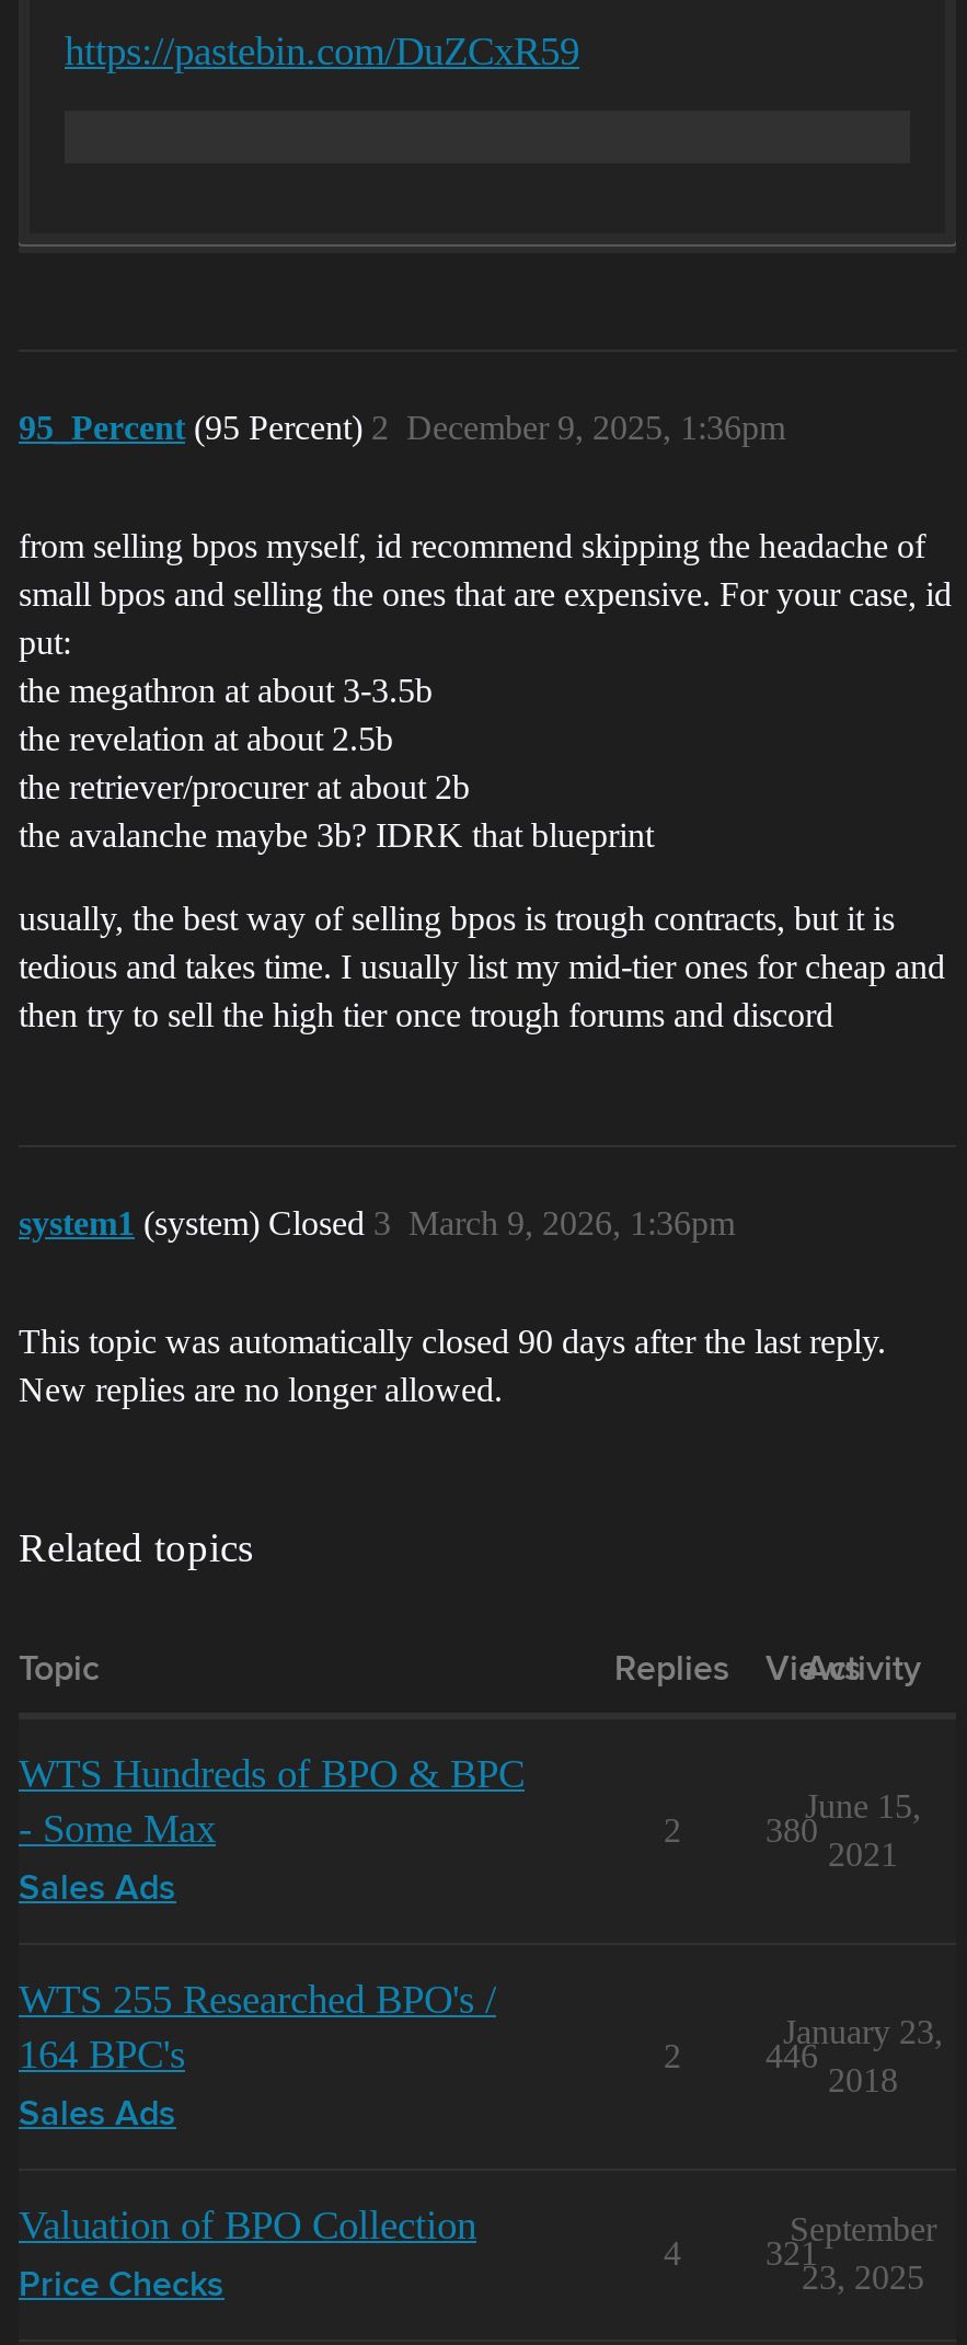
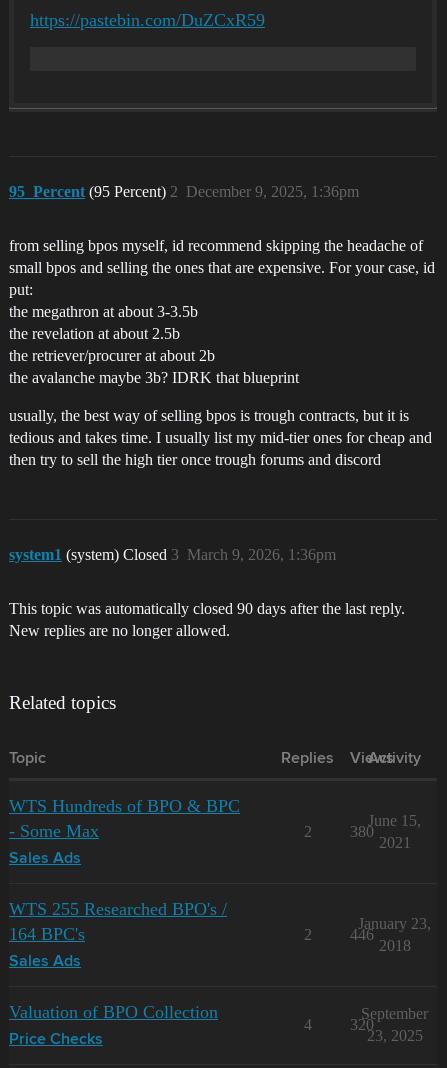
- 321
+ 320
